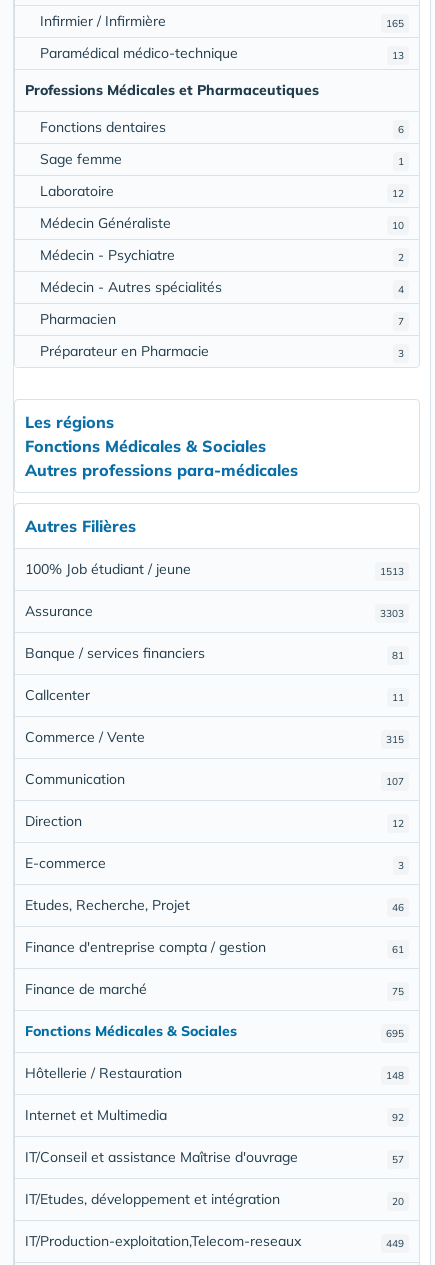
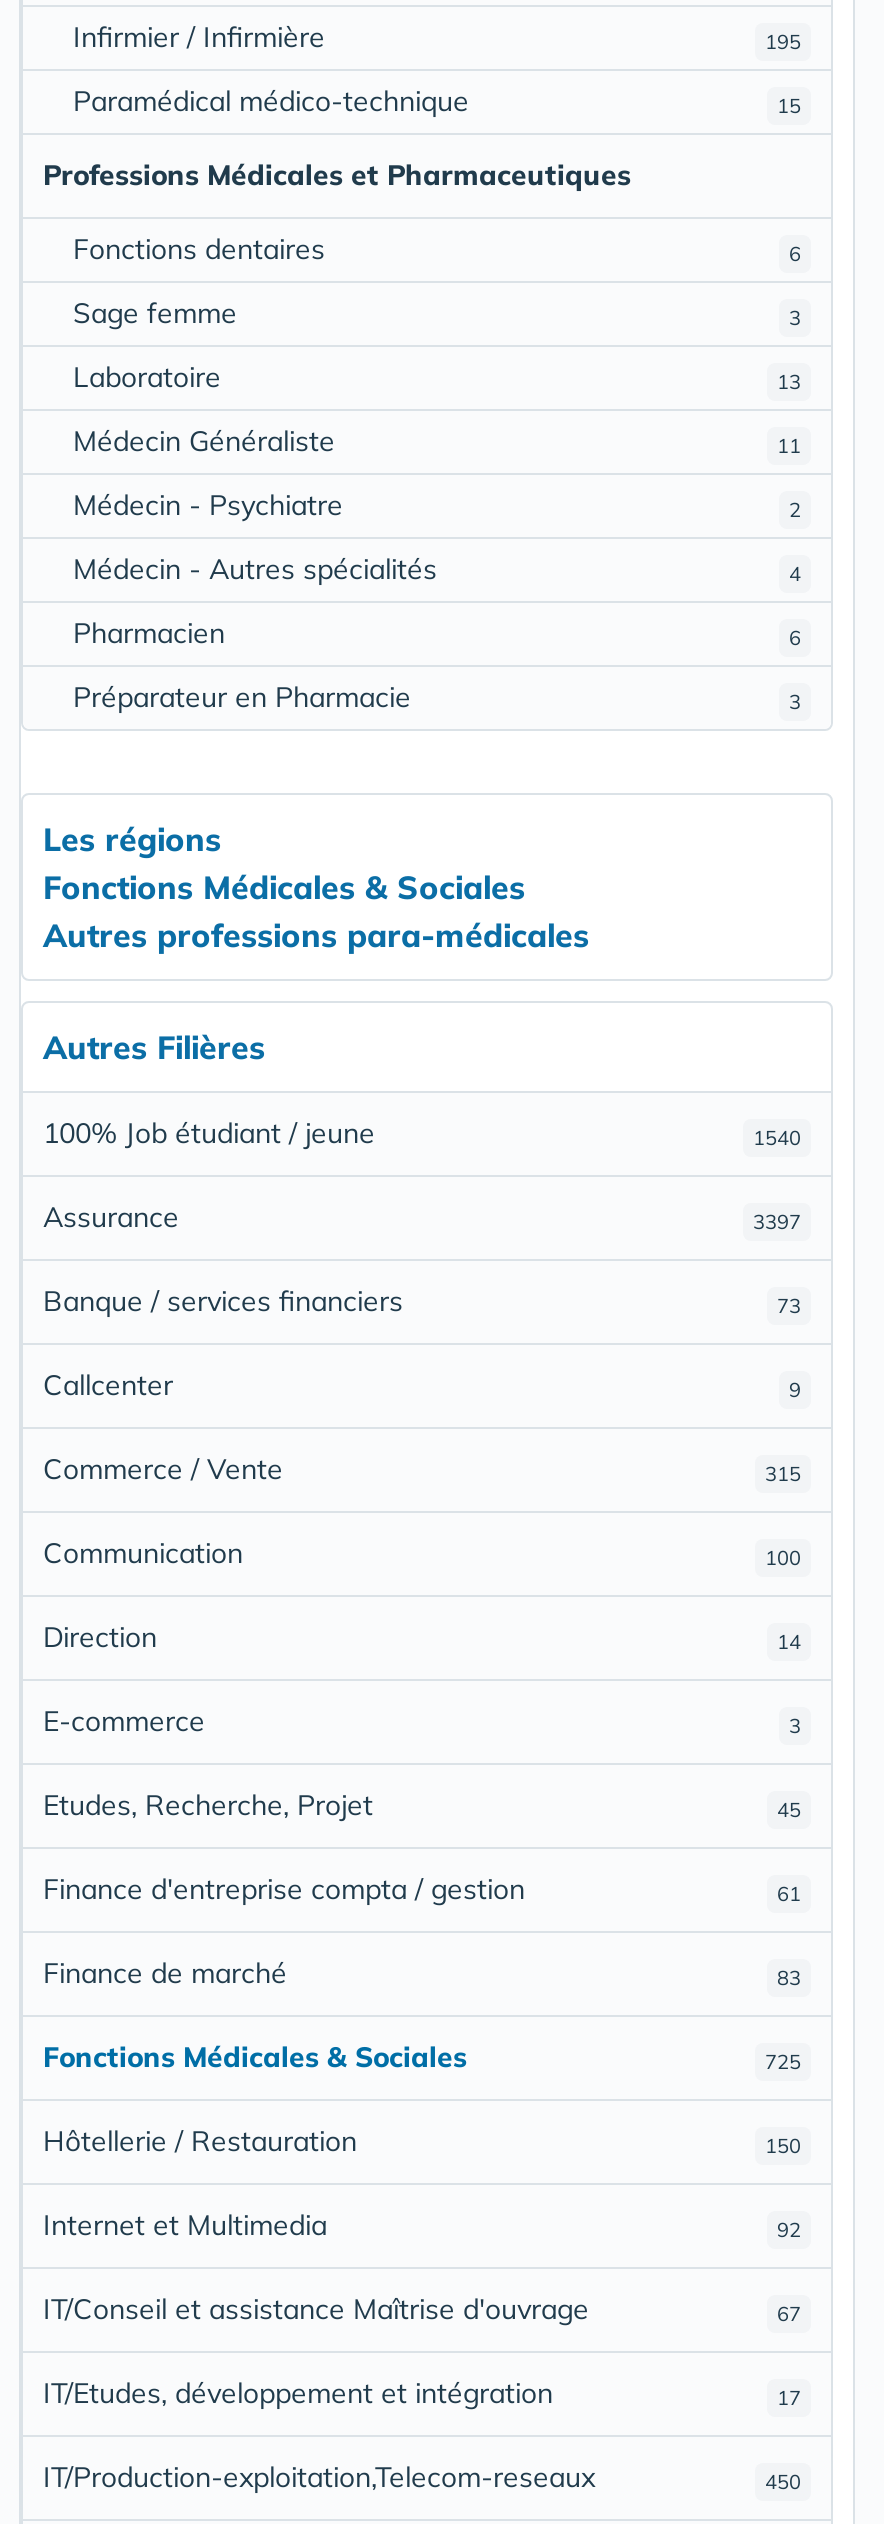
- 165
+ 195

- 13
+ 15

- 1
+ 3

- 12
+ 13

- 10
+ 11

- 7
+ 6

- 1513
+ 1540

- 3303
+ 3397

- 81
+ 73

- 11
+ 9

- 107
+ 100

- 12
+ 14

- 46
+ 45

- 75
+ 83

- 695
+ 725

- 148
+ 150

- 57
+ 67

- 20
+ 17

- 449
+ 450
